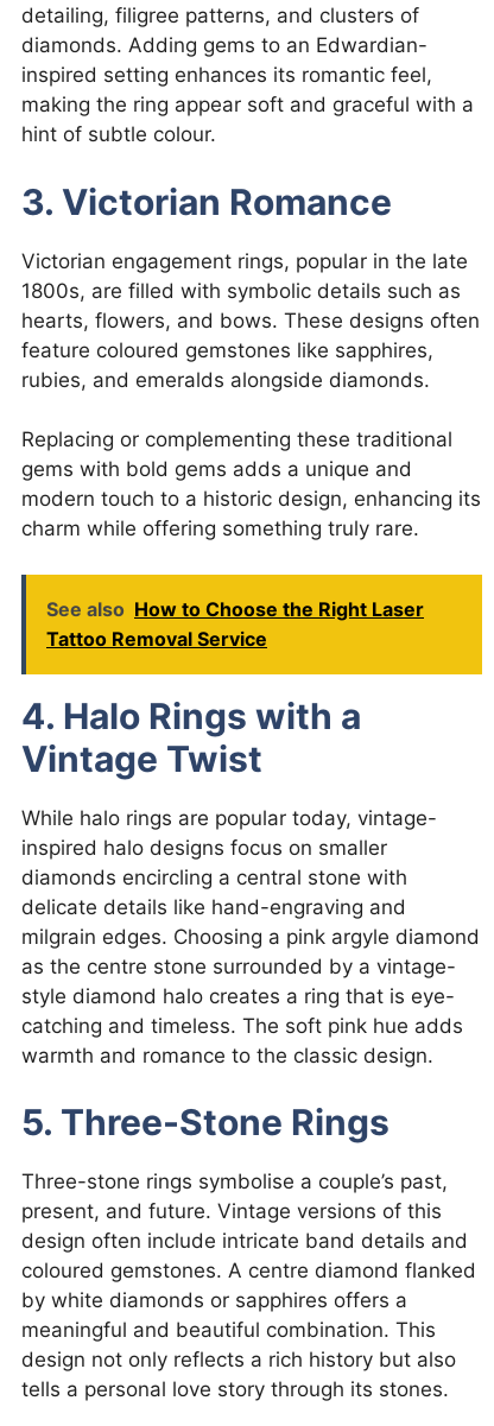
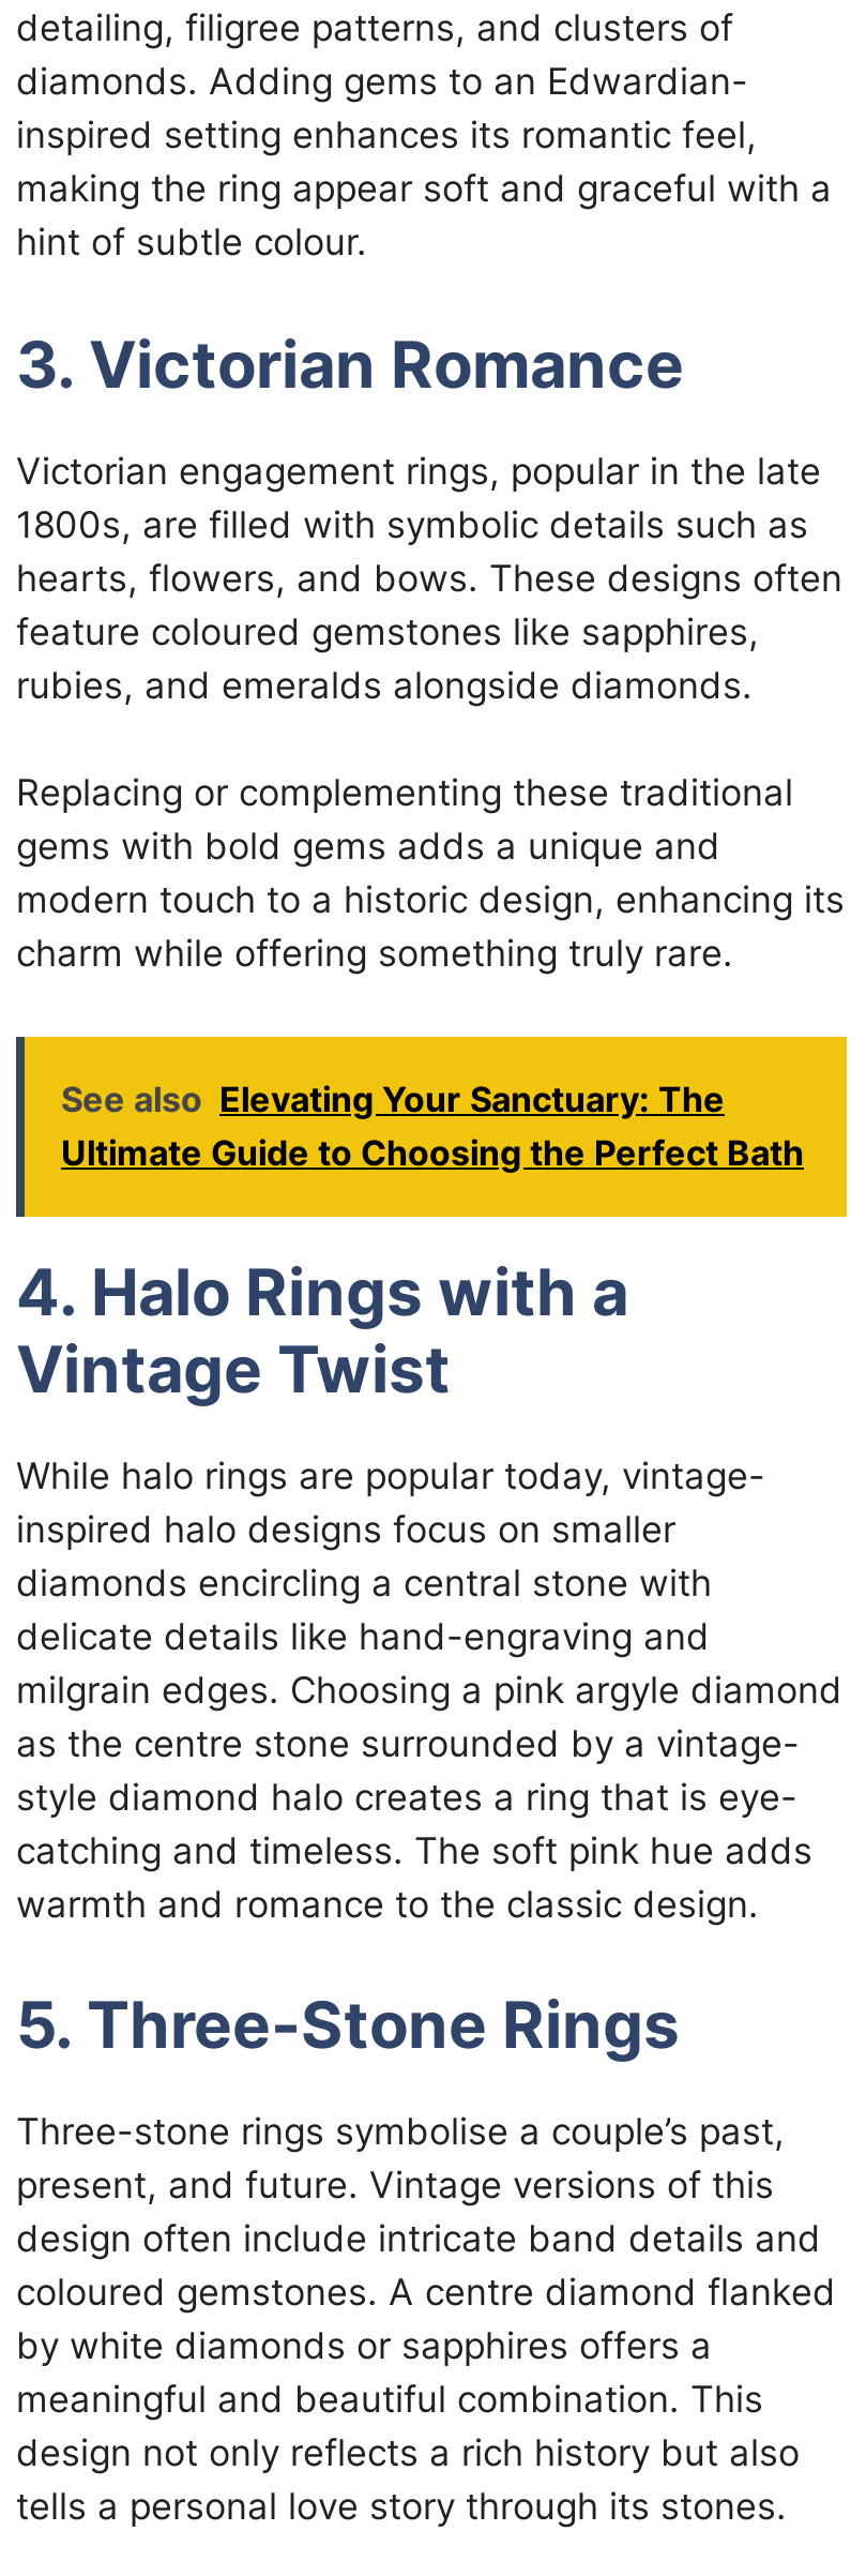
- See also How to Choose the Right Laser
- Tattoo Removal Service
+ See also Elevating Your Sanctuary: The
+ Ultimate Guide to Choosing the Perfect Bath
